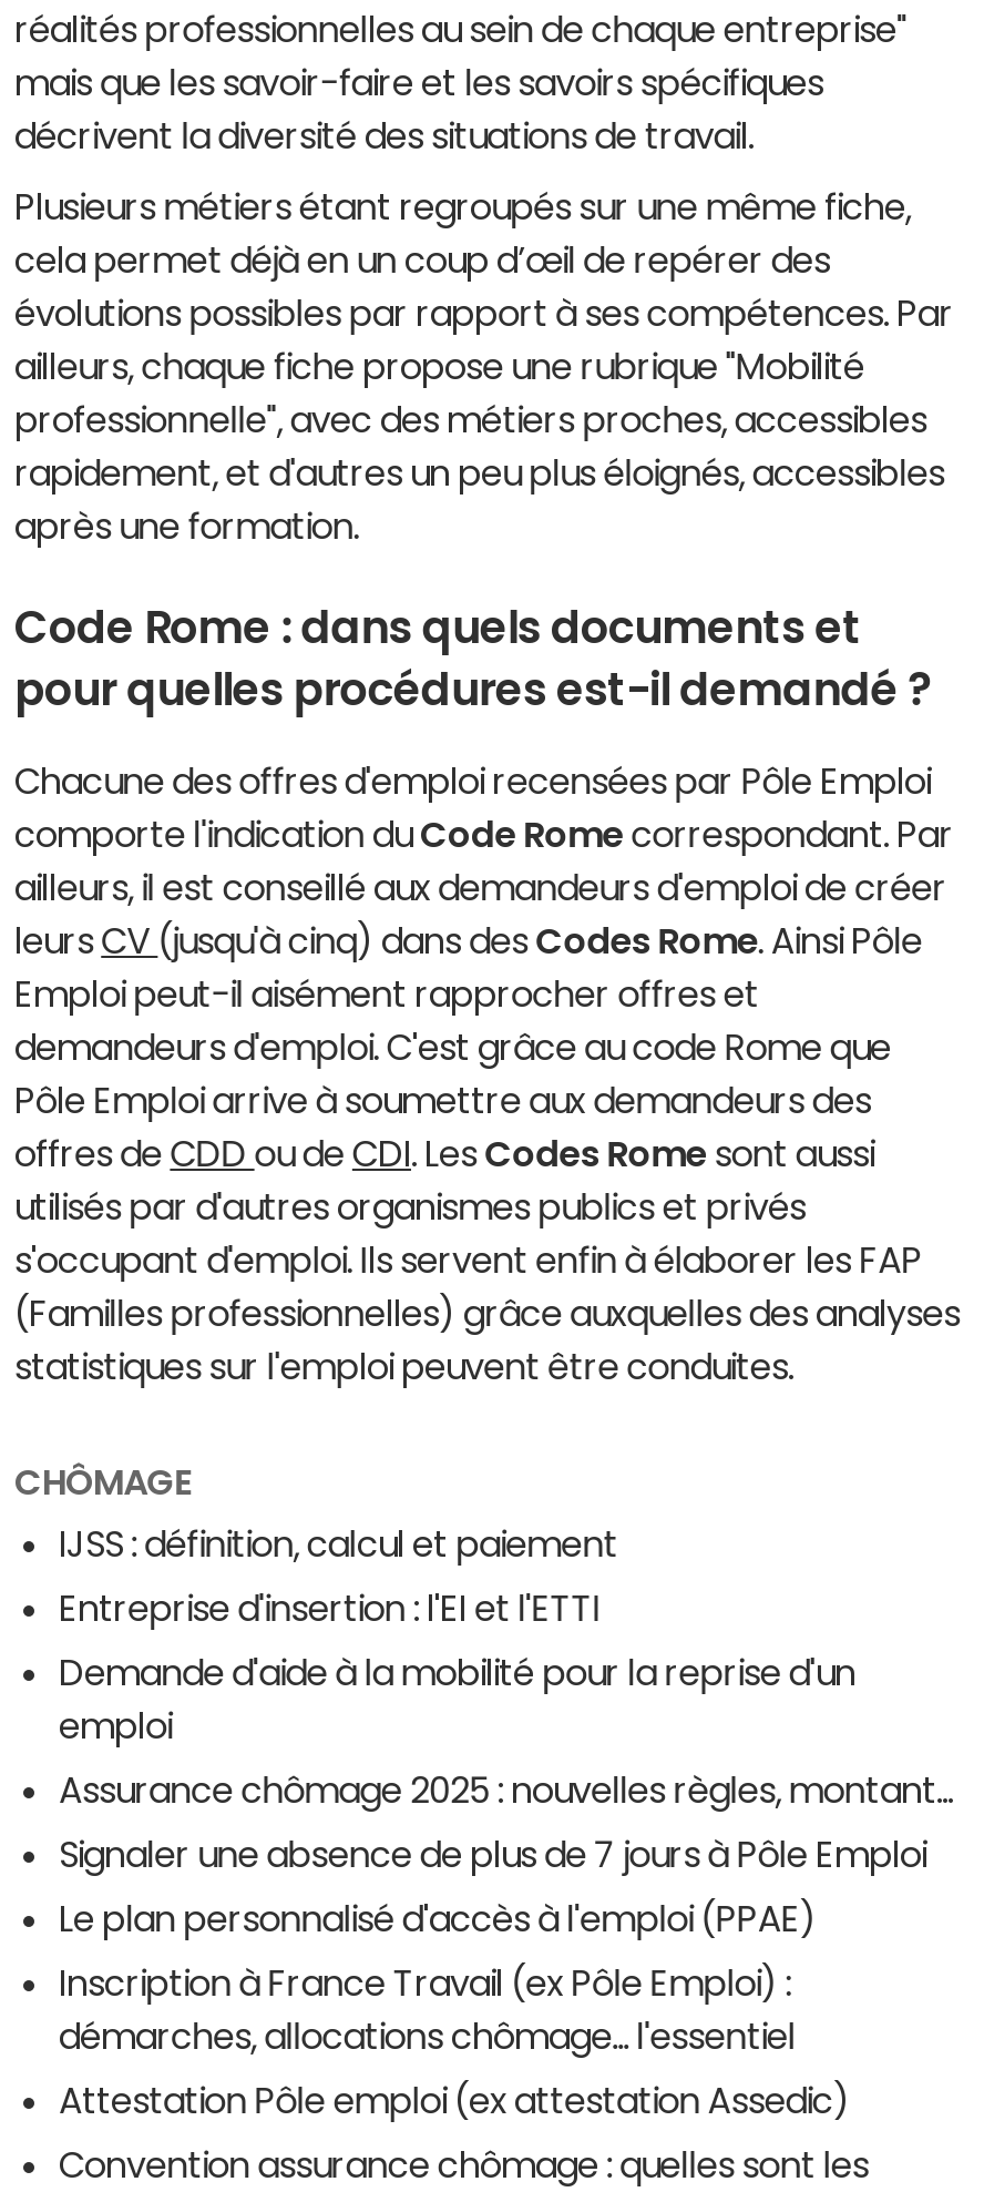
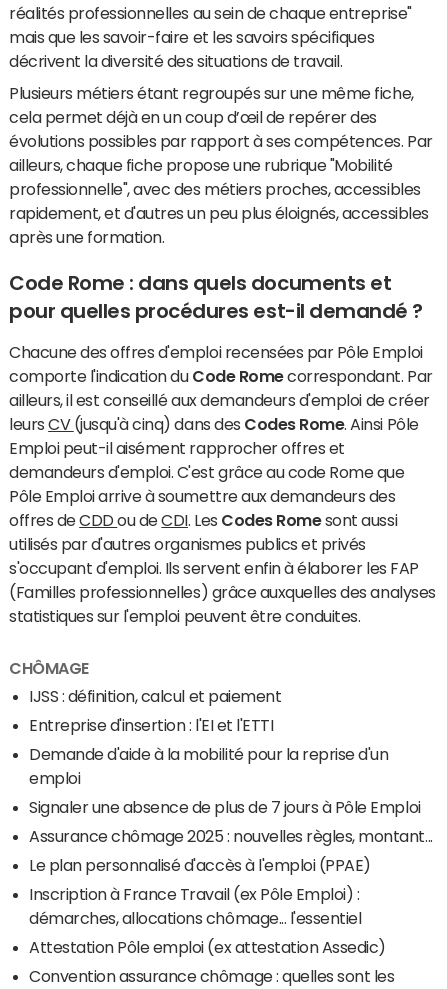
moved down: Assurance chômage 2025 : nouvelles règles, montant...

moved up: Signaler une absence de plus de 7 jours à Pôle Emploi
